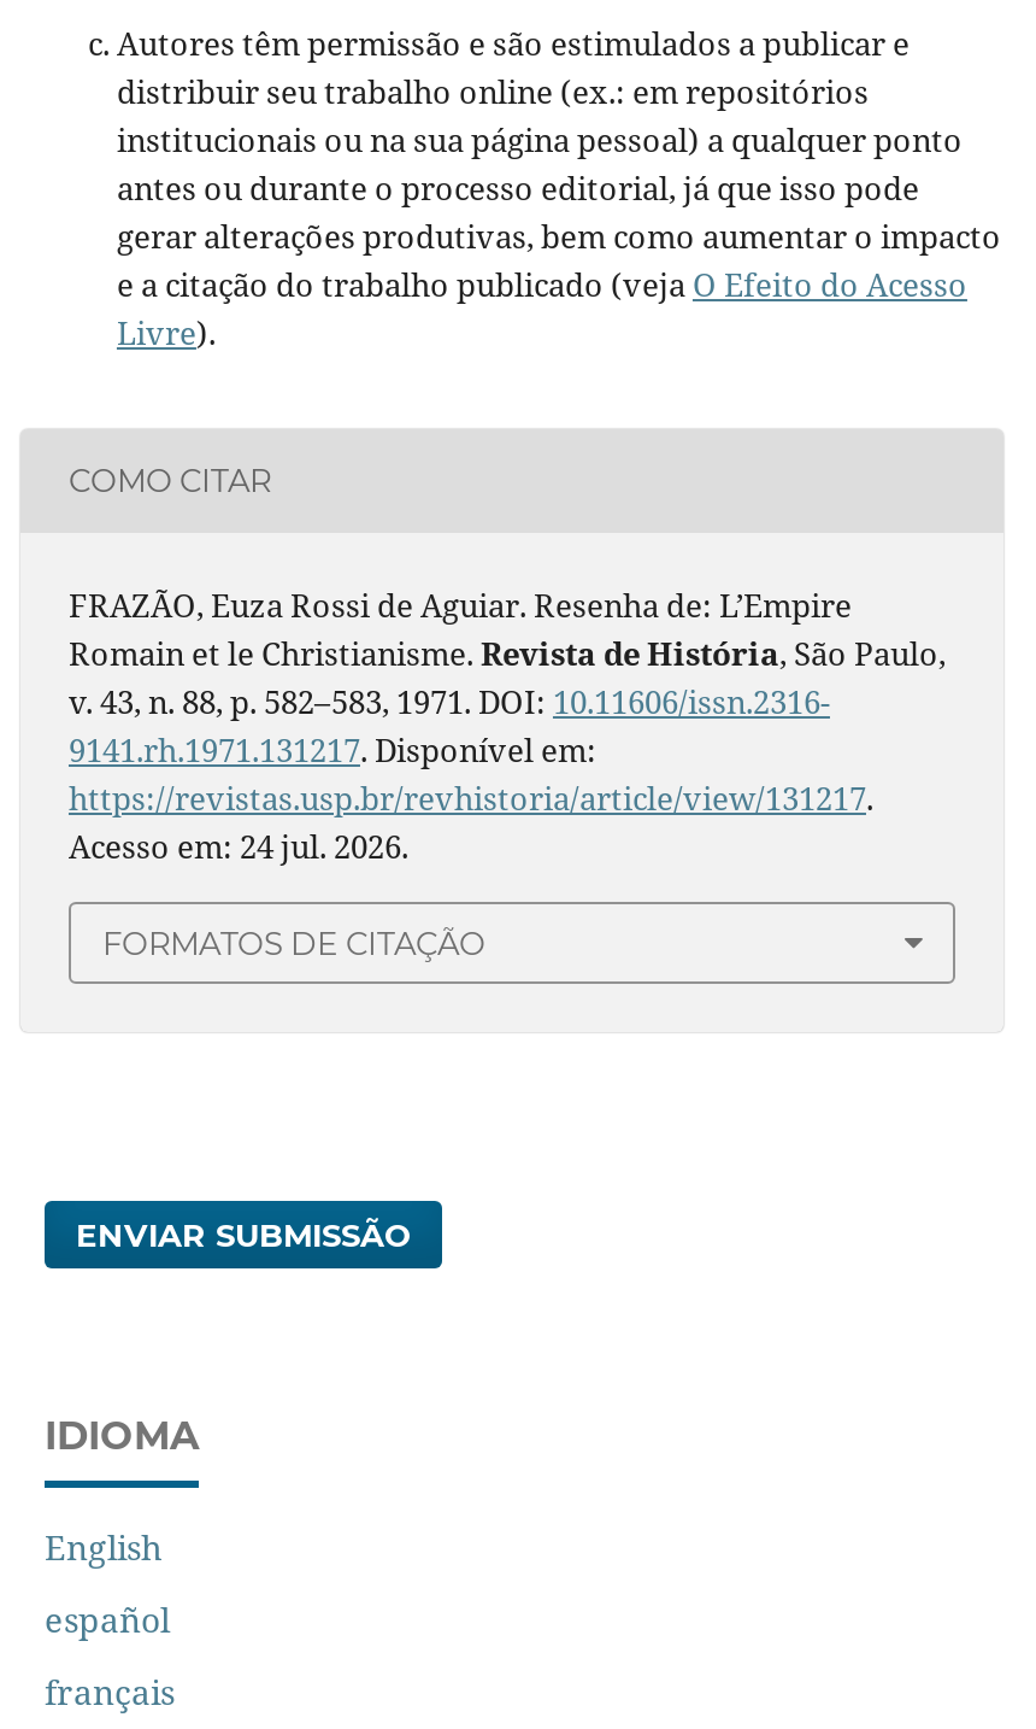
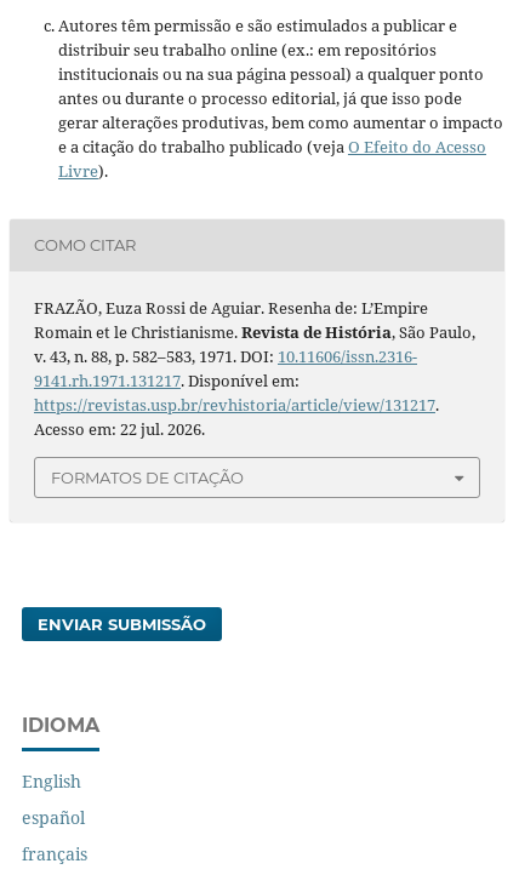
- Acesso em: 24 jul. 2026.
+ Acesso em: 22 jul. 2026.
